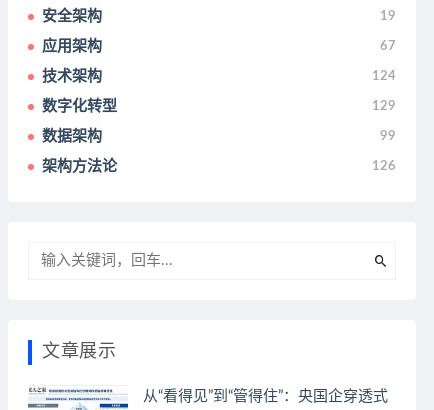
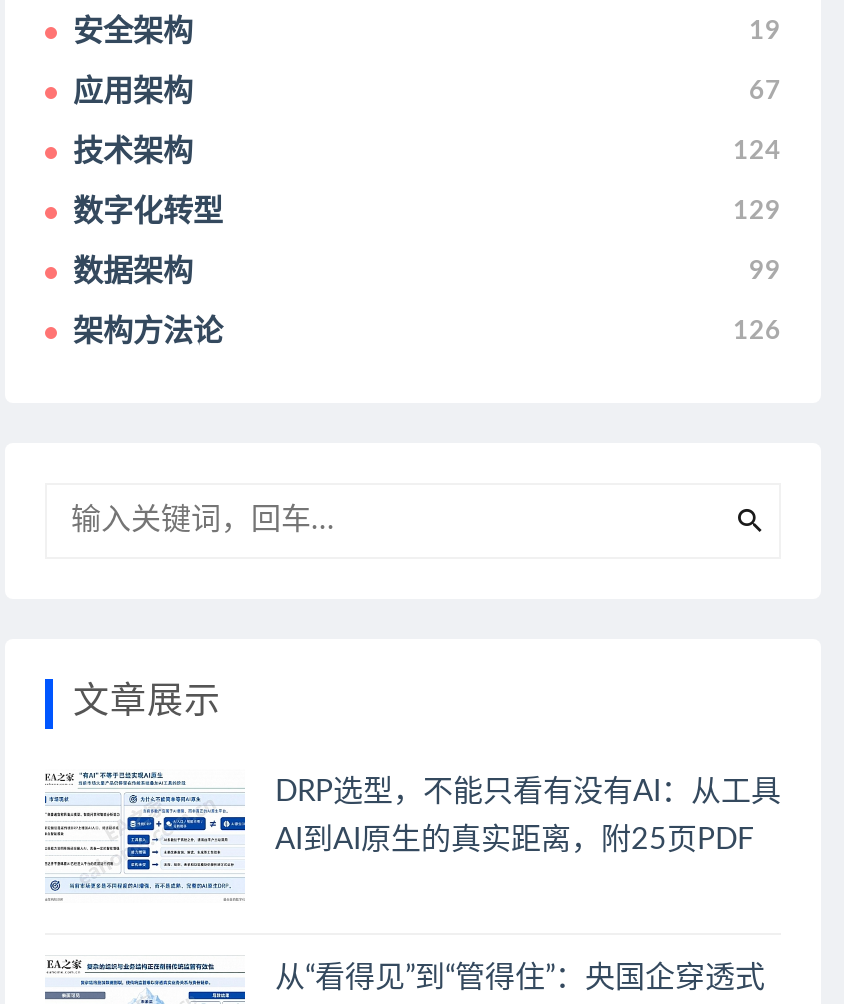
+ [image]
+ DRP选型，不能只看有没有AI：从工具
+ AI到AI原生的真实距离，附25页PDF
